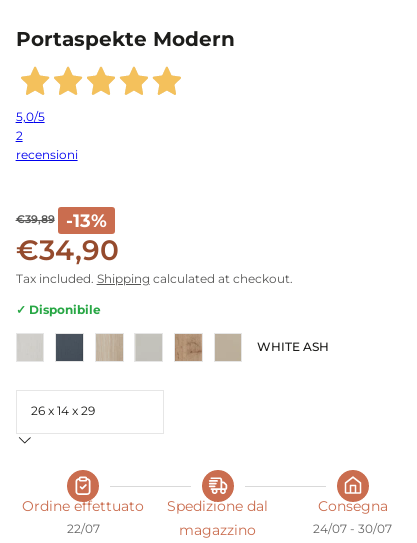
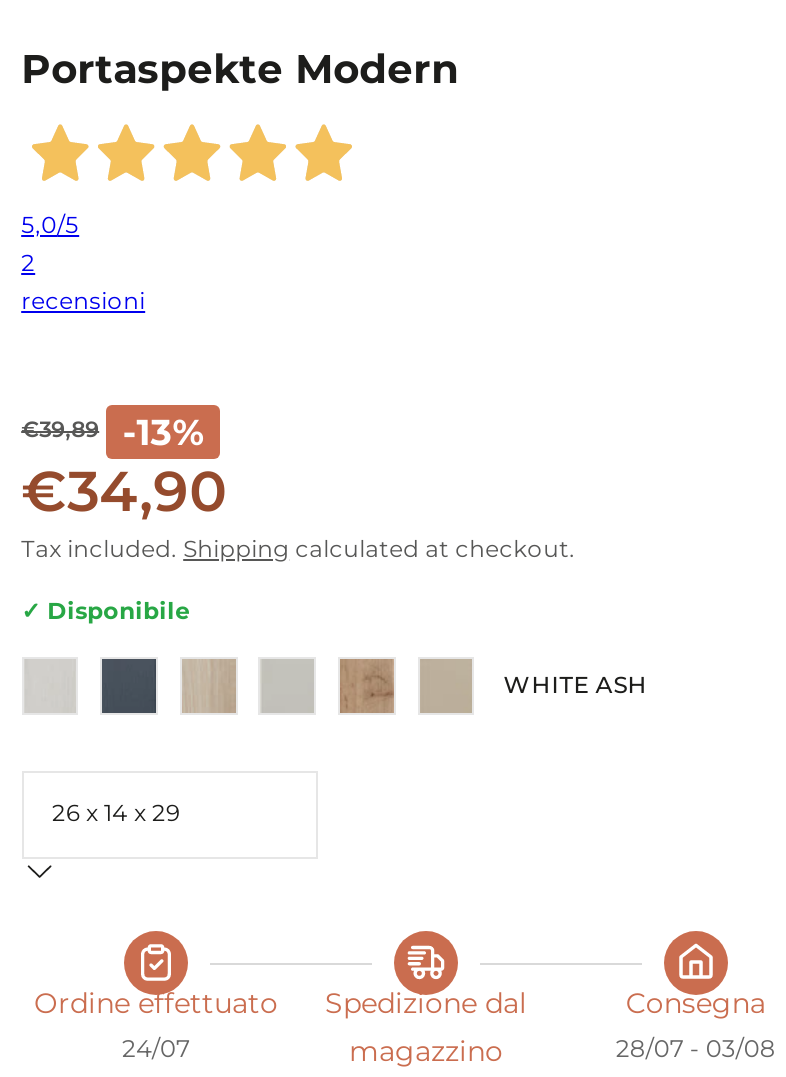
- 22/07
+ 24/07

- 24/07 - 30/07
+ 28/07 - 03/08
